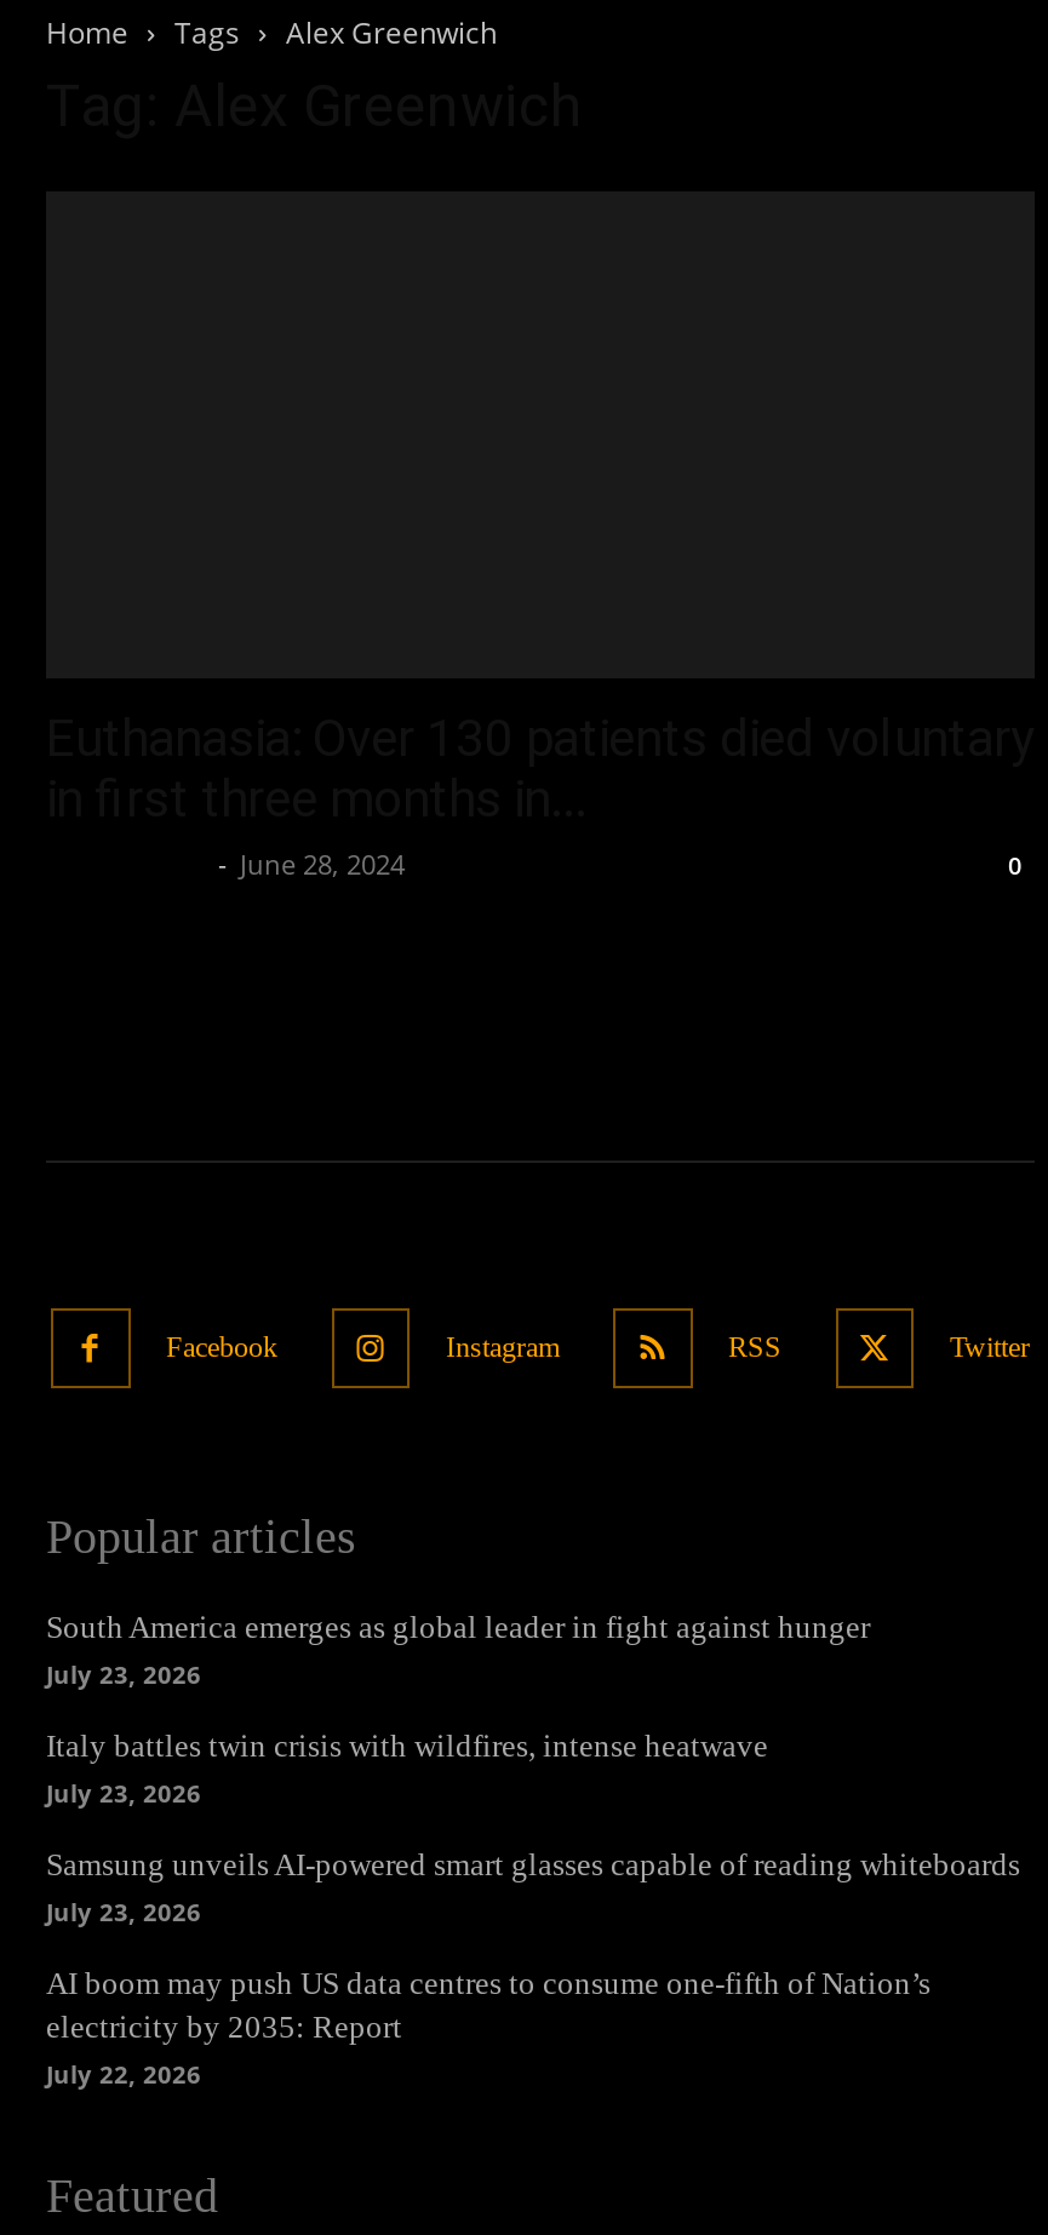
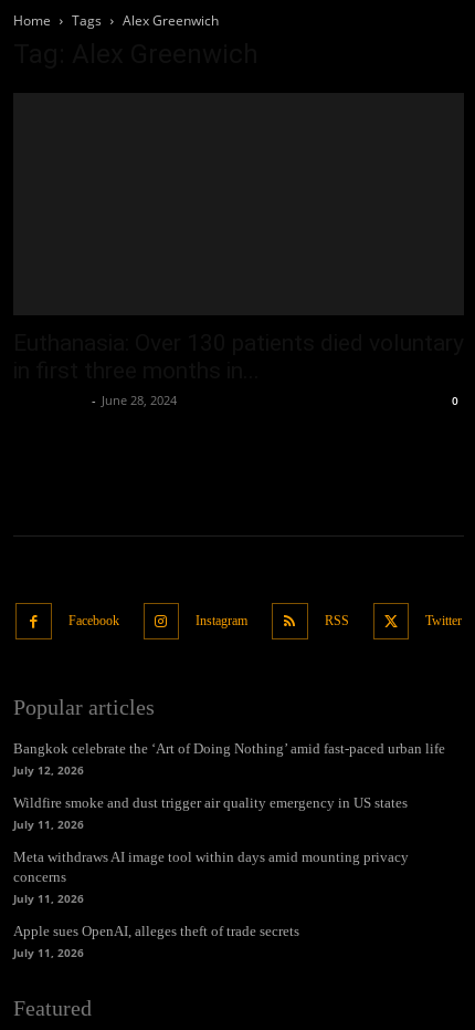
- South America emerges as global leader in fight against hunger
- July 23, 2026
+ Bangkok celebrate the ‘Art of Doing Nothing’ amid fast-paced urban life
+ July 12, 2026

- Italy battles twin crisis with wildfires, intense heatwave
- July 23, 2026
+ Wildfire smoke and dust trigger air quality emergency in US states
+ July 11, 2026

- Samsung unveils AI-powered smart glasses capable of reading whiteboards
- July 23, 2026
+ Meta withdraws AI image tool within days amid mounting privacy
+ concerns
+ July 11, 2026

- AI boom may push US data centres to consume one-fifth of Nation’s
- electricity by 2035: Report
- July 22, 2026
+ Apple sues OpenAI, alleges theft of trade secrets
+ July 11, 2026
